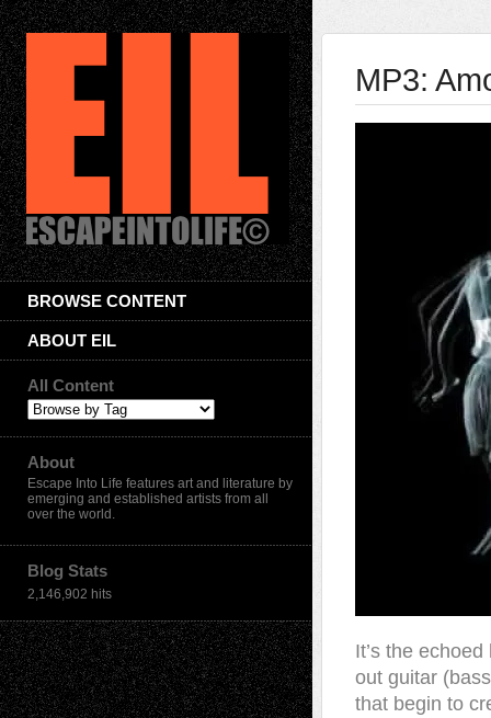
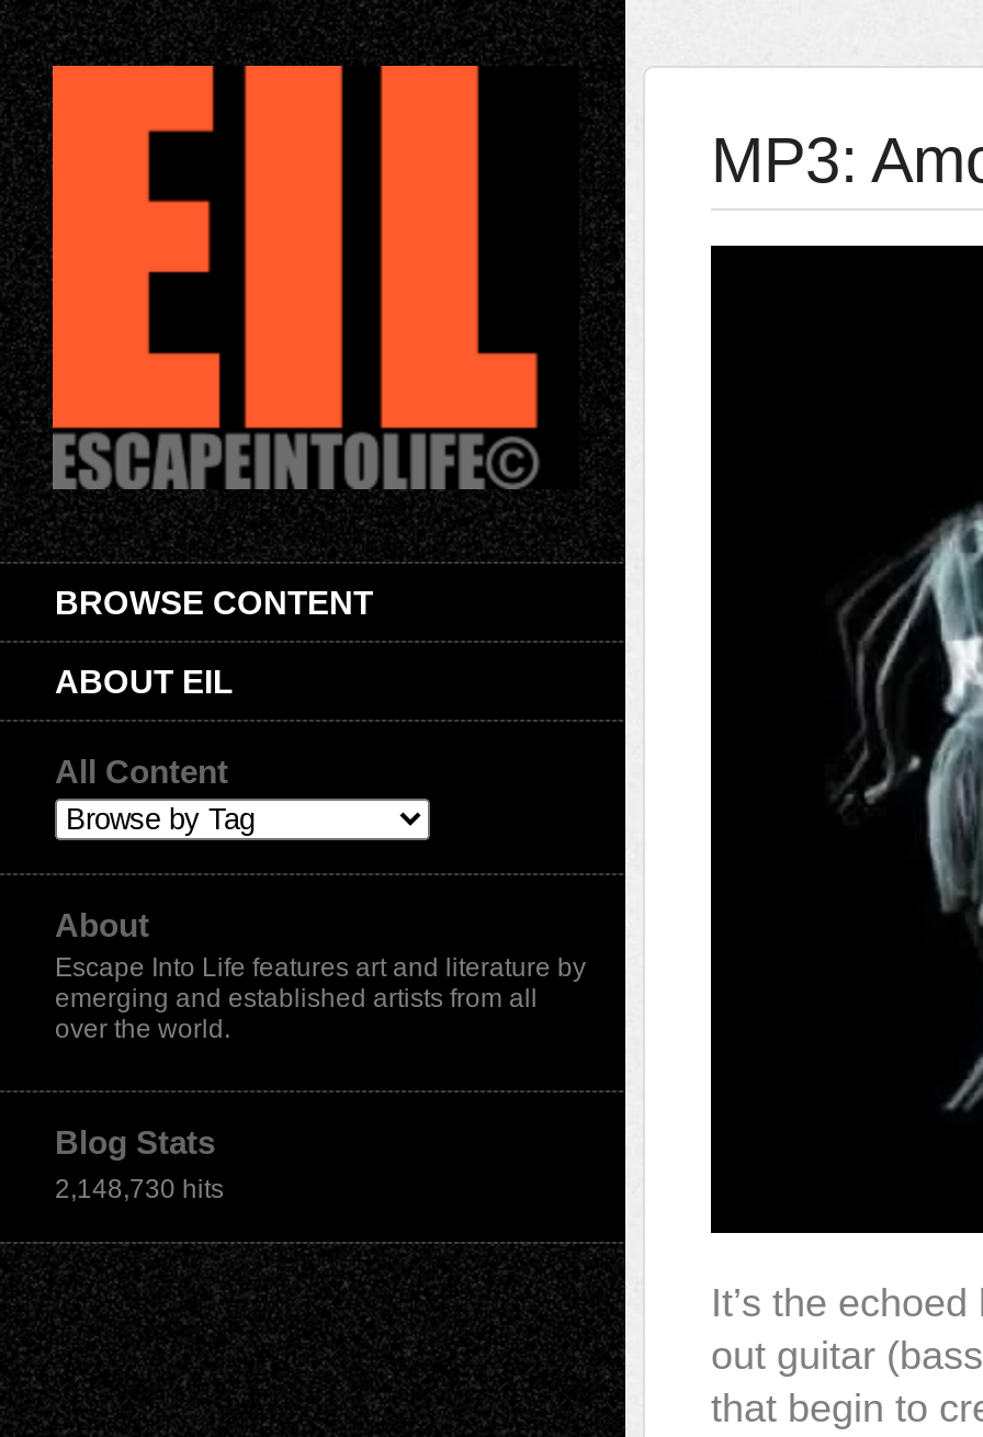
- 2,146,902 hits
+ 2,148,730 hits
